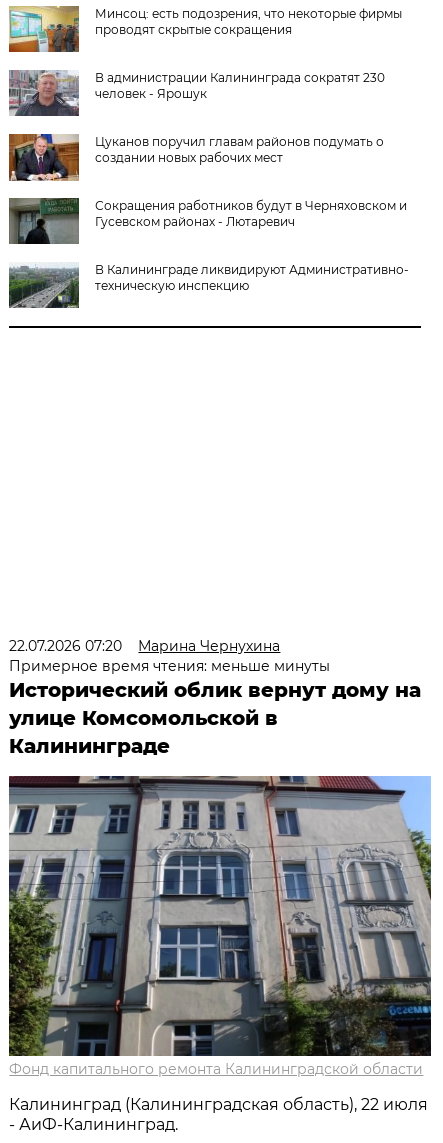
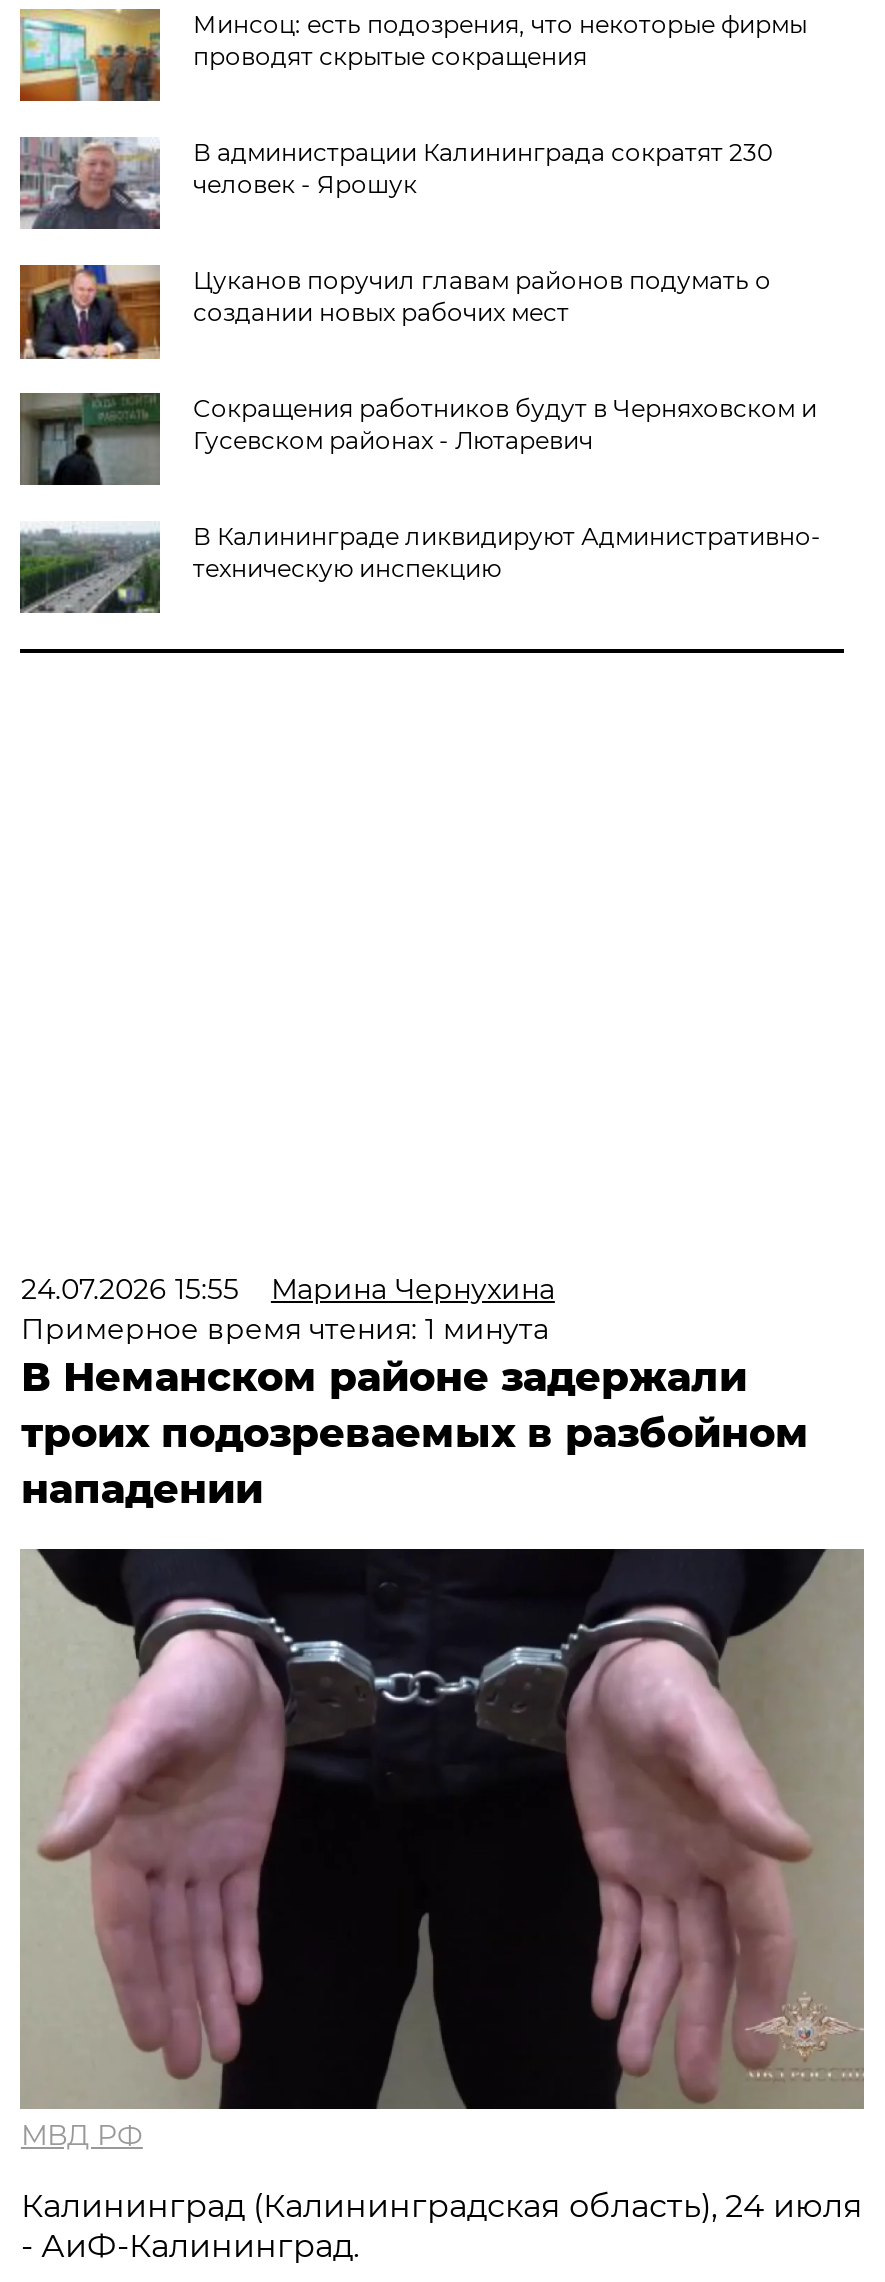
- 22.07.2026 07:20 Марина Чернухина
+ 24.07.2026 15:55 Марина Чернухина

- Примерное время чтения: меньше минуты
- Исторический облик вернут дому на
- улице Комсомольской в
- Калининграде
+ Примерное время чтения: 1 минута
+ В Неманском районе задержали
+ троих подозреваемых в разбойном
+ нападении

- [image]
- Фонд капитального ремонта Калининградской области
+ [image]
+ МВД РФ

- Калининград (Калининградская область), 22 июля
+ Калининград (Калининградская область), 24 июля
